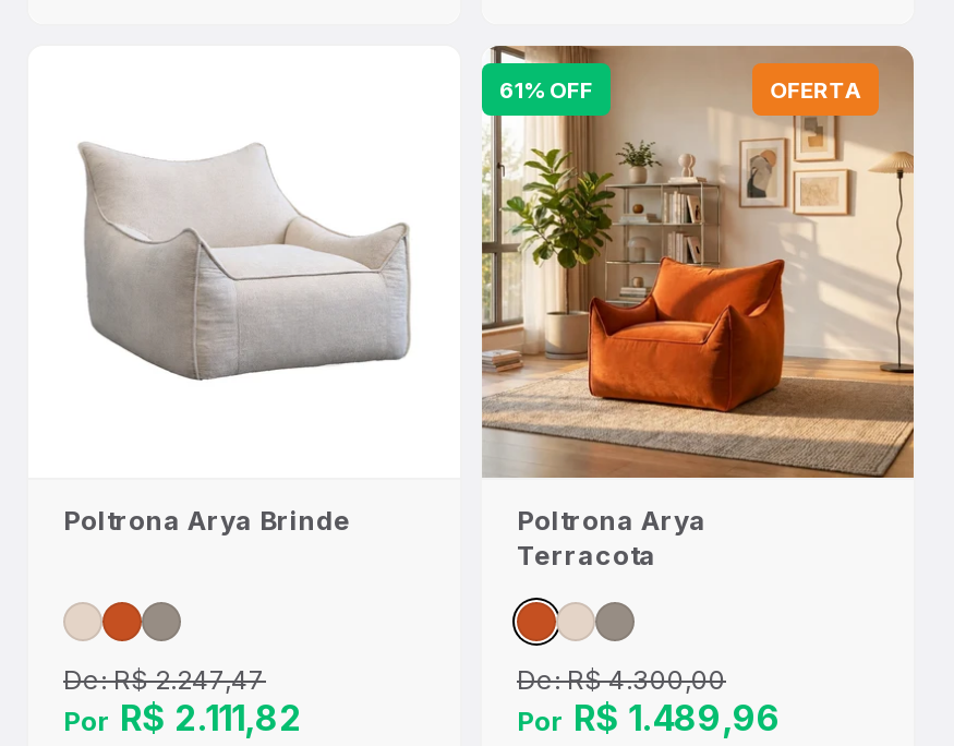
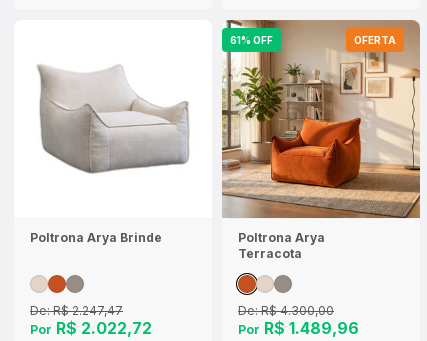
- Por R$ 2.111,82
+ Por R$ 2.022,72
